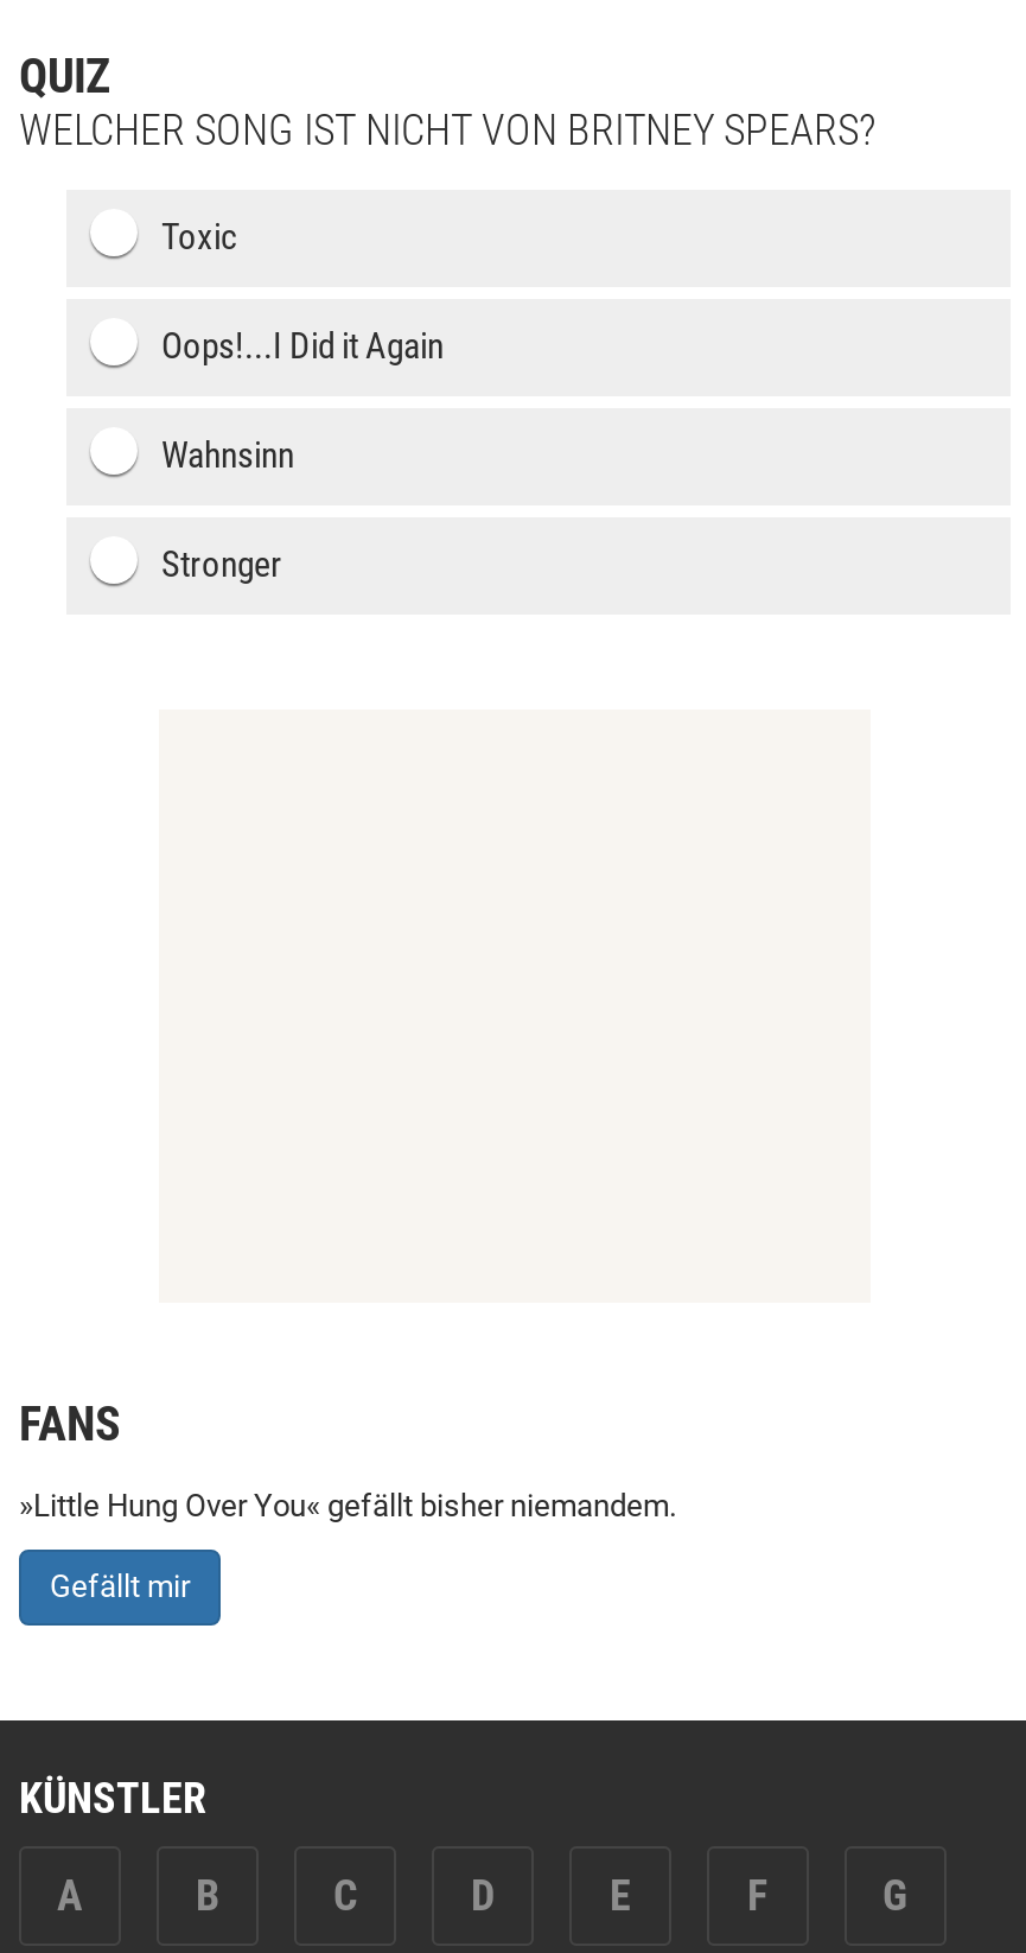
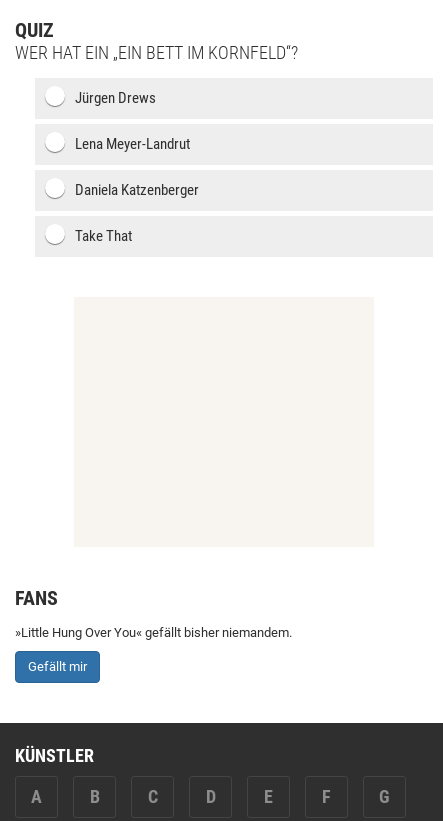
- WELCHER SONG IST NICHT VON BRITNEY SPEARS?
+ WER HAT EIN „EIN BETT IM KORNFELD“?

- Toxic
+ Jürgen Drews

- Oops!...I Did it Again
+ Lena Meyer-Landrut

- Wahnsinn
+ Daniela Katzenberger

- Stronger
+ Take That
